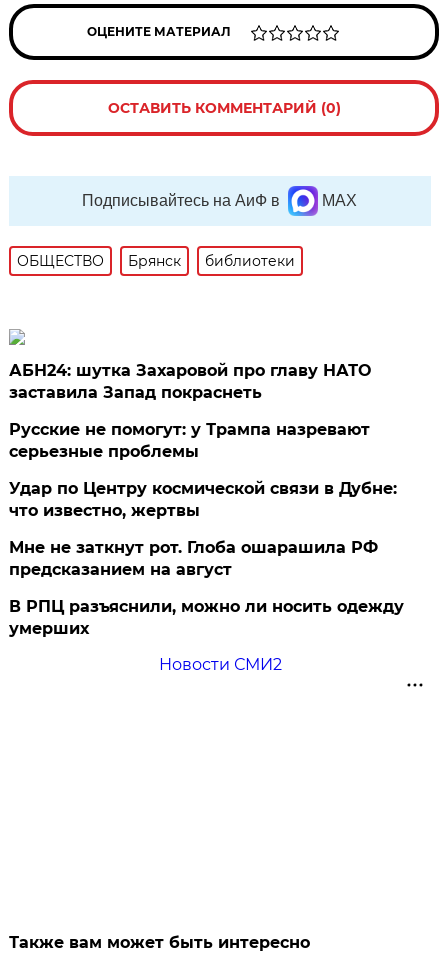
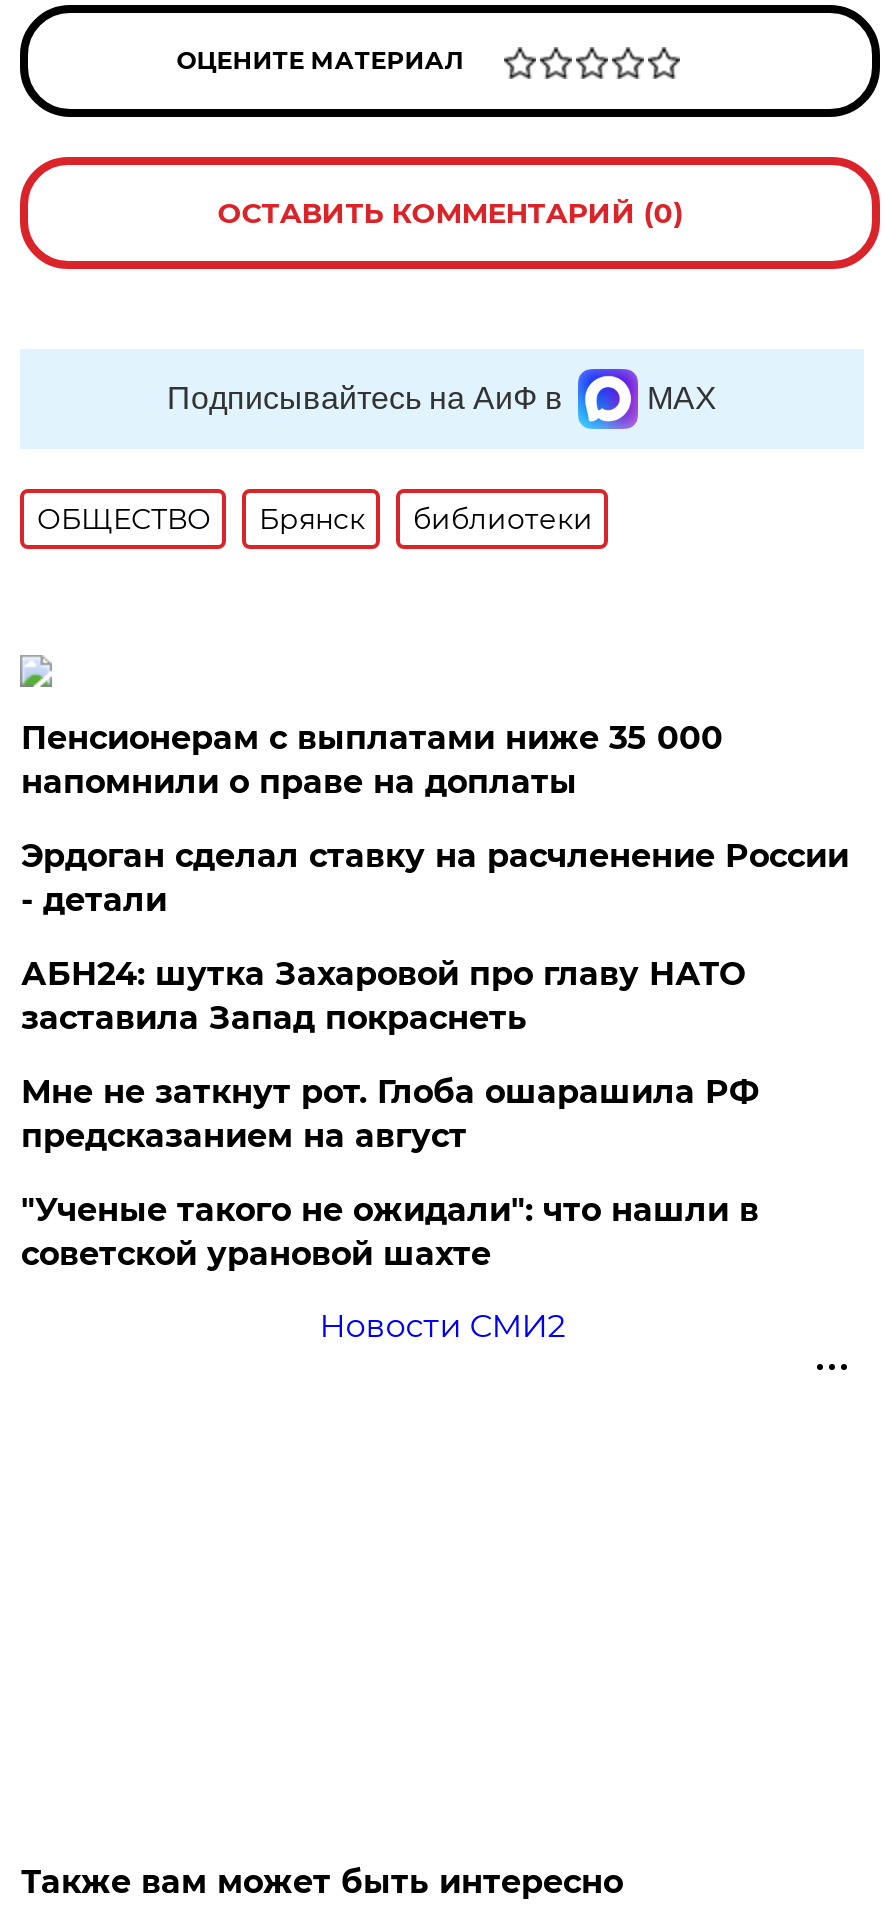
+ Пенсионерам с выплатами ниже 35 000
+ напомнили о праве на доплаты
+ Эрдоган сделал ставку на расчленение России
+ - детали

moved down: АБН24: шутка Захаровой про главу НАТО | заставила Запад покраснеть

- Русские не помогут: у Трампа назревают
- серьезные проблемы
- Удар по Центру космической связи в Дубне:
- что известно, жертвы

- В РПЦ разъяснили, можно ли носить одежду
- умерших
+ "Ученые такого не ожидали": что нашли в
+ советской урановой шахте
